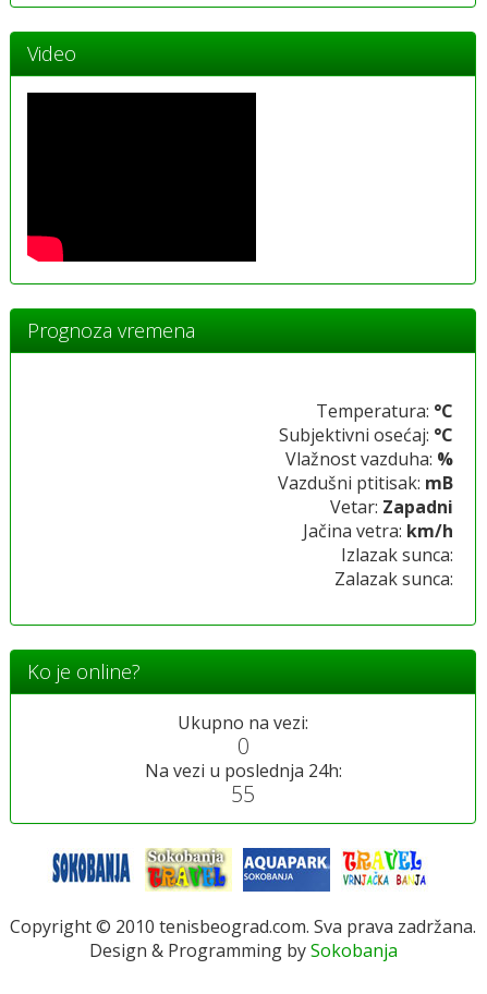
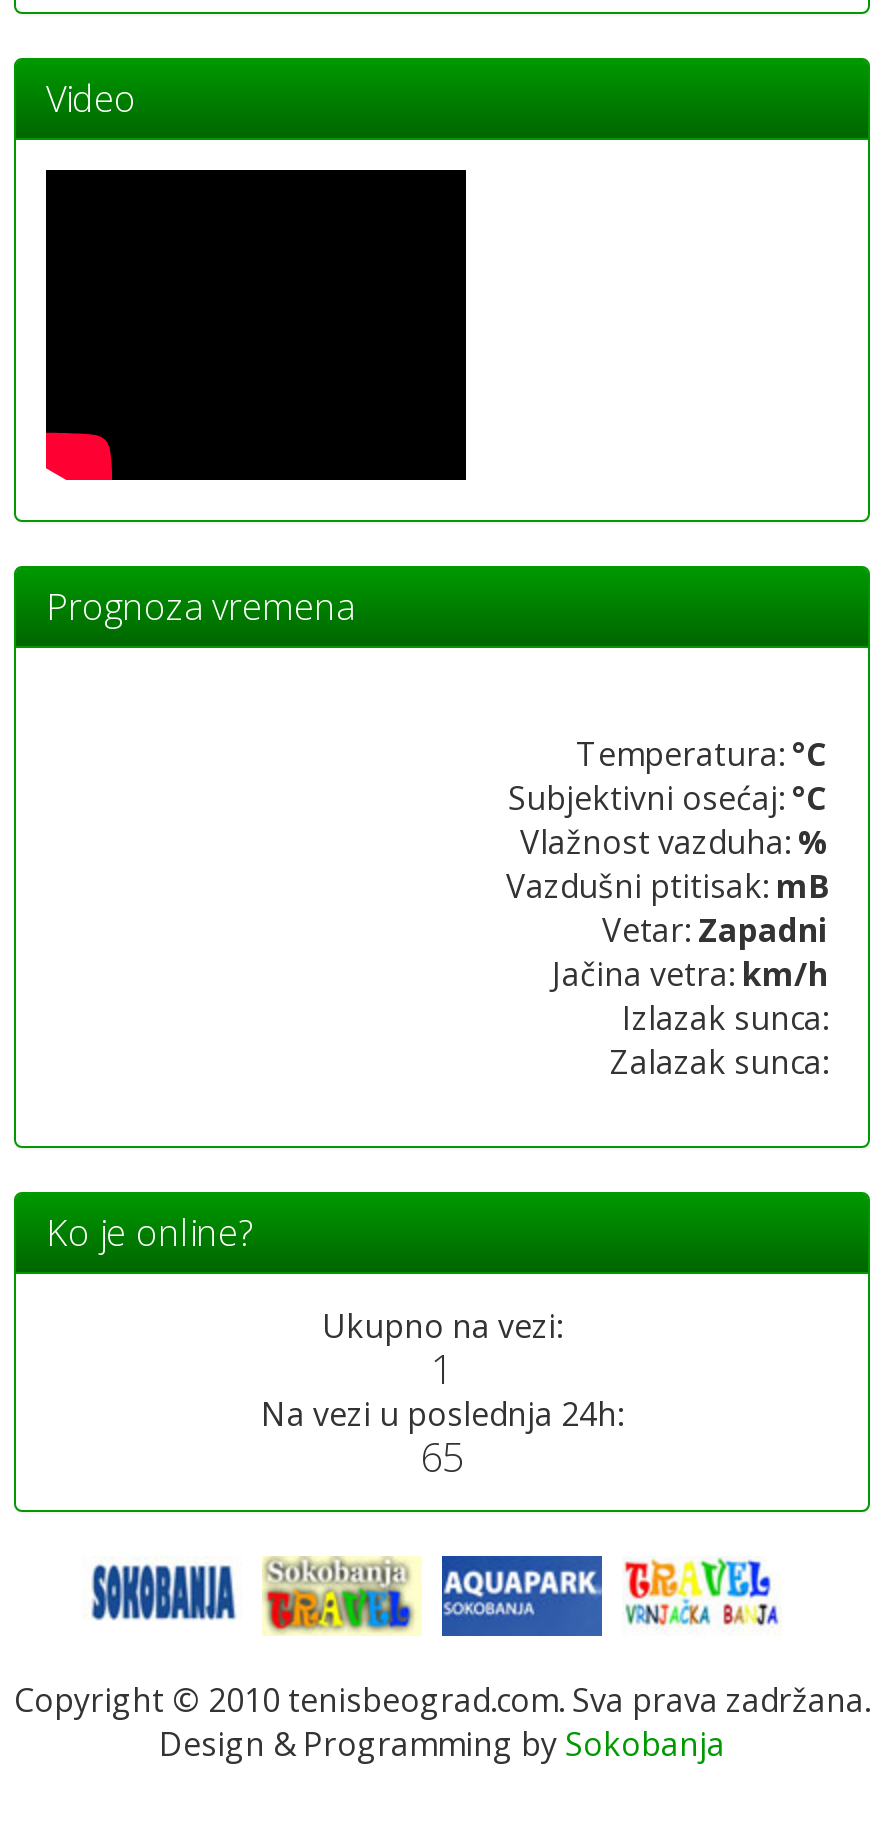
- 0
+ 1

- 55
+ 65
